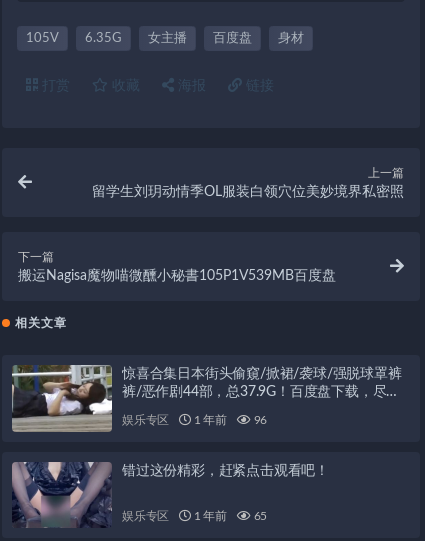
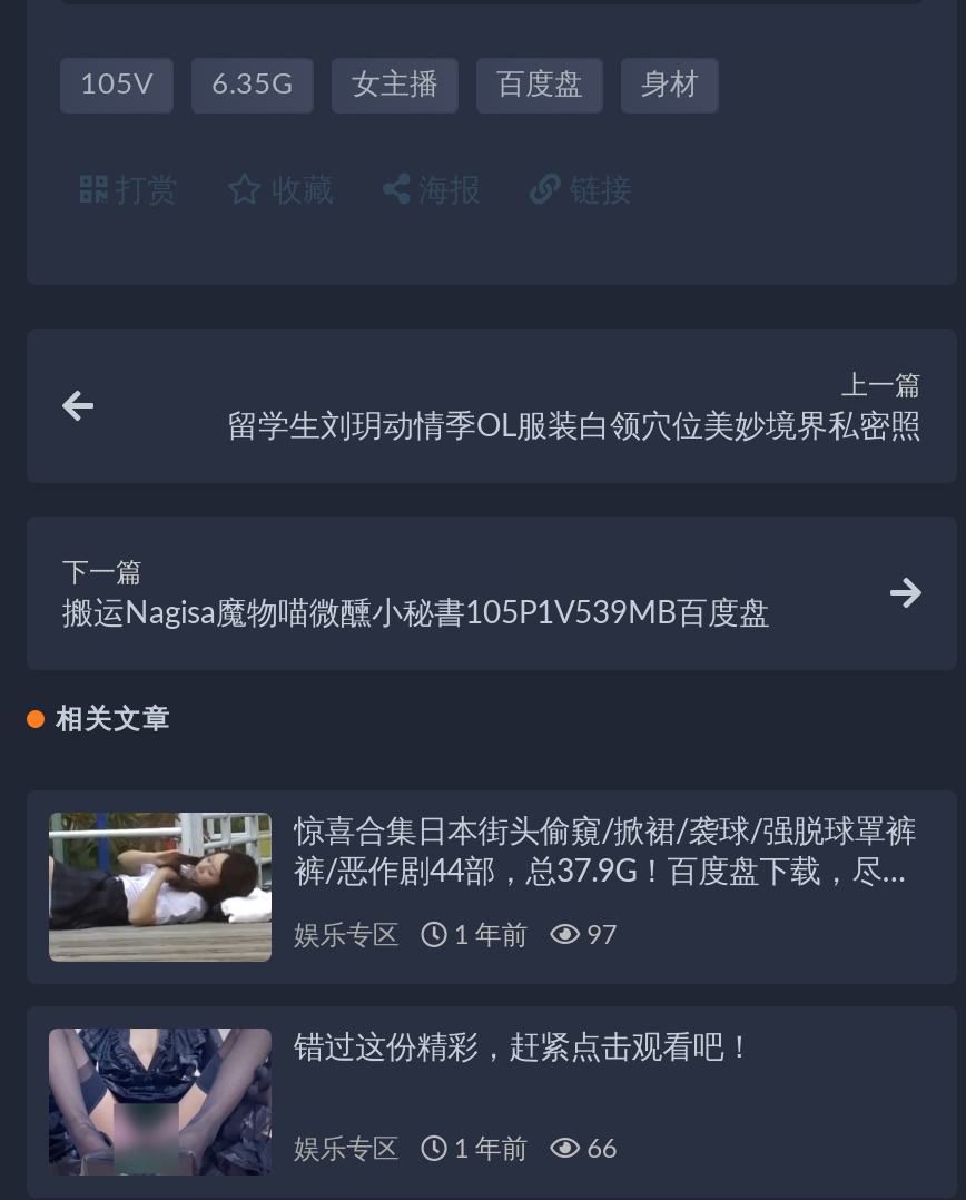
- 娱乐专区 1 年前 96
+ 娱乐专区 1 年前 97

- 娱乐专区 1 年前 65
+ 娱乐专区 1 年前 66
